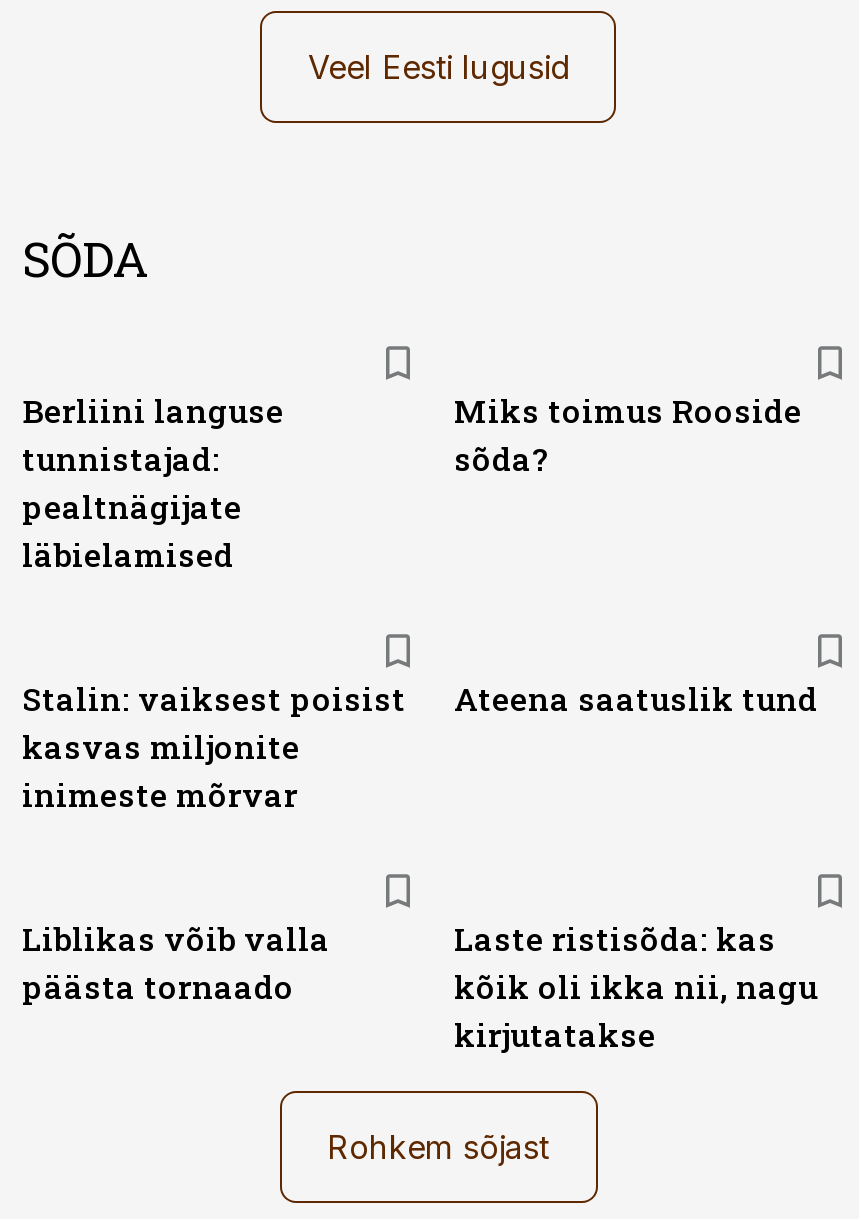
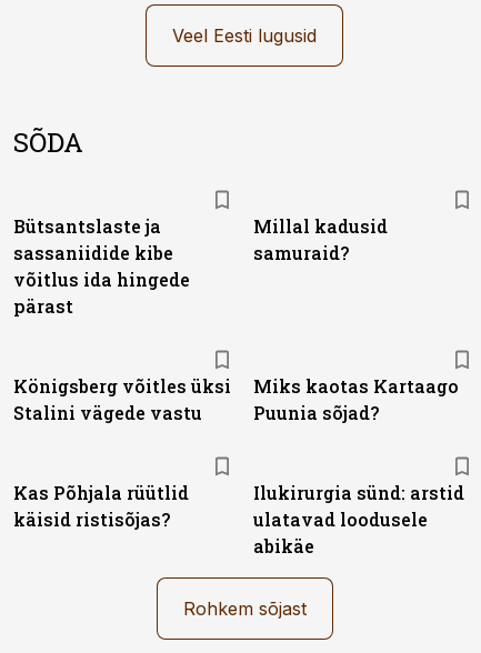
- Berliini languse
- tunnistajad:
- pealtnägijate
- läbielamised
+ Bütsantslaste ja
+ sassaniidide kibe
+ võitlus ida hingede
+ pärast

- Miks toimus Rooside
- sõda?
+ Millal kadusid
+ samuraid?

- Stalin: vaiksest poisist
- kasvas miljonite
- inimeste mõrvar
+ Königsberg võitles üksi
+ Stalini vägede vastu

- Ateena saatuslik tund
+ Miks kaotas Kartaago
+ Puunia sõjad?

- Liblikas võib valla
- päästa tornaado
+ Kas Põhjala rüütlid
+ käisid ristisõjas?

- Laste ristisõda: kas
- kõik oli ikka nii, nagu
- kirjutatakse
+ Ilukirurgia sünd: arstid
+ ulatavad loodusele
+ abikäe
